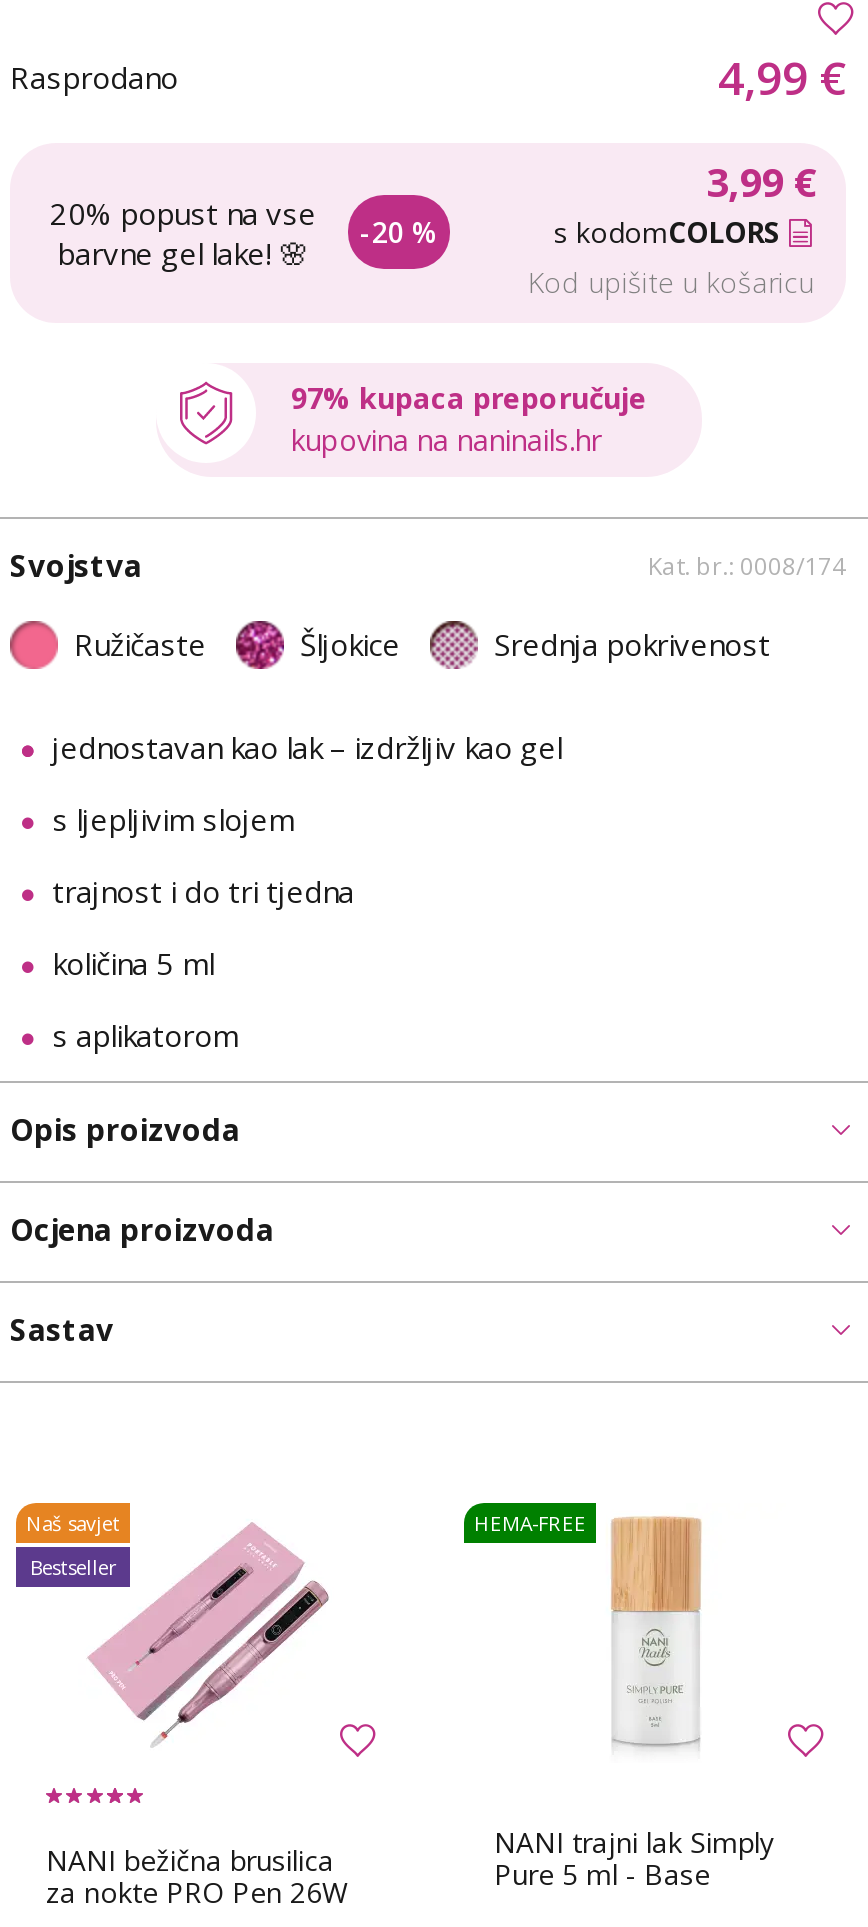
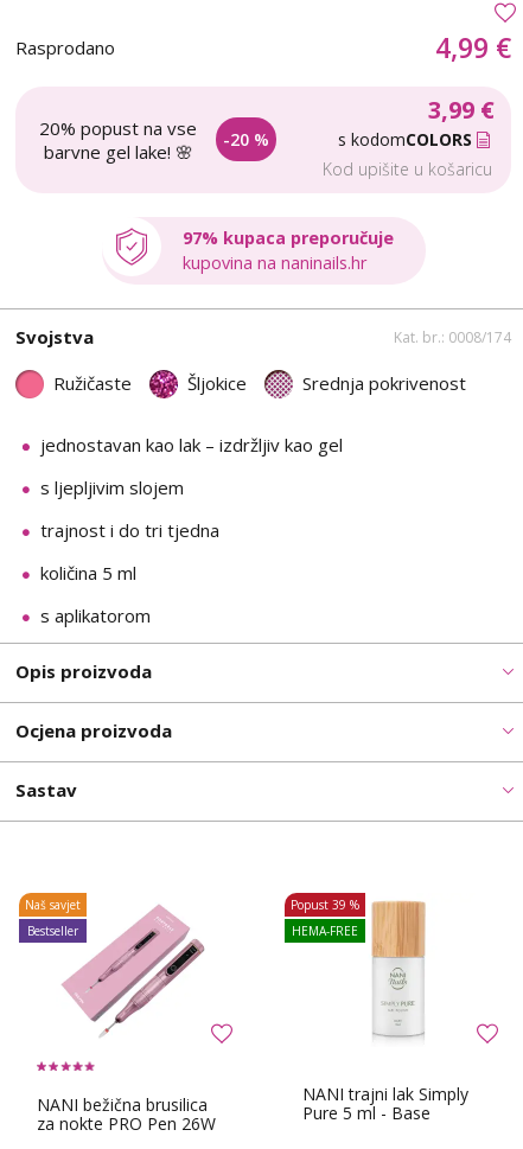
moved down: HEMA-FREE

+ Popust 39 %
